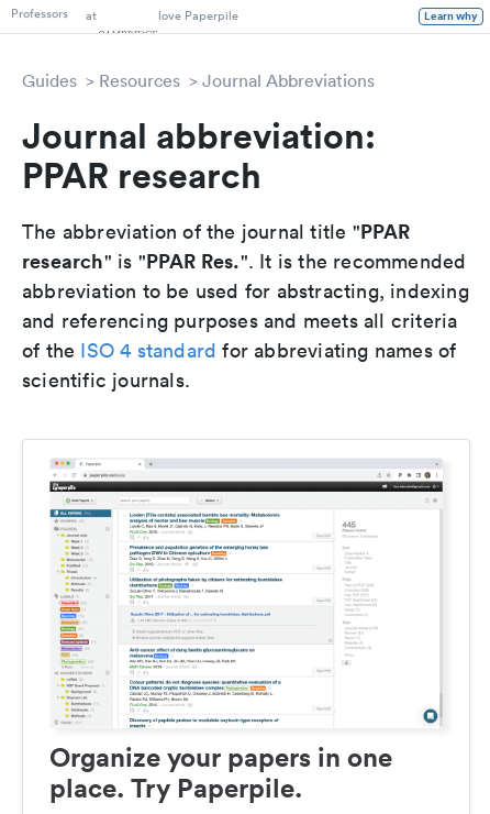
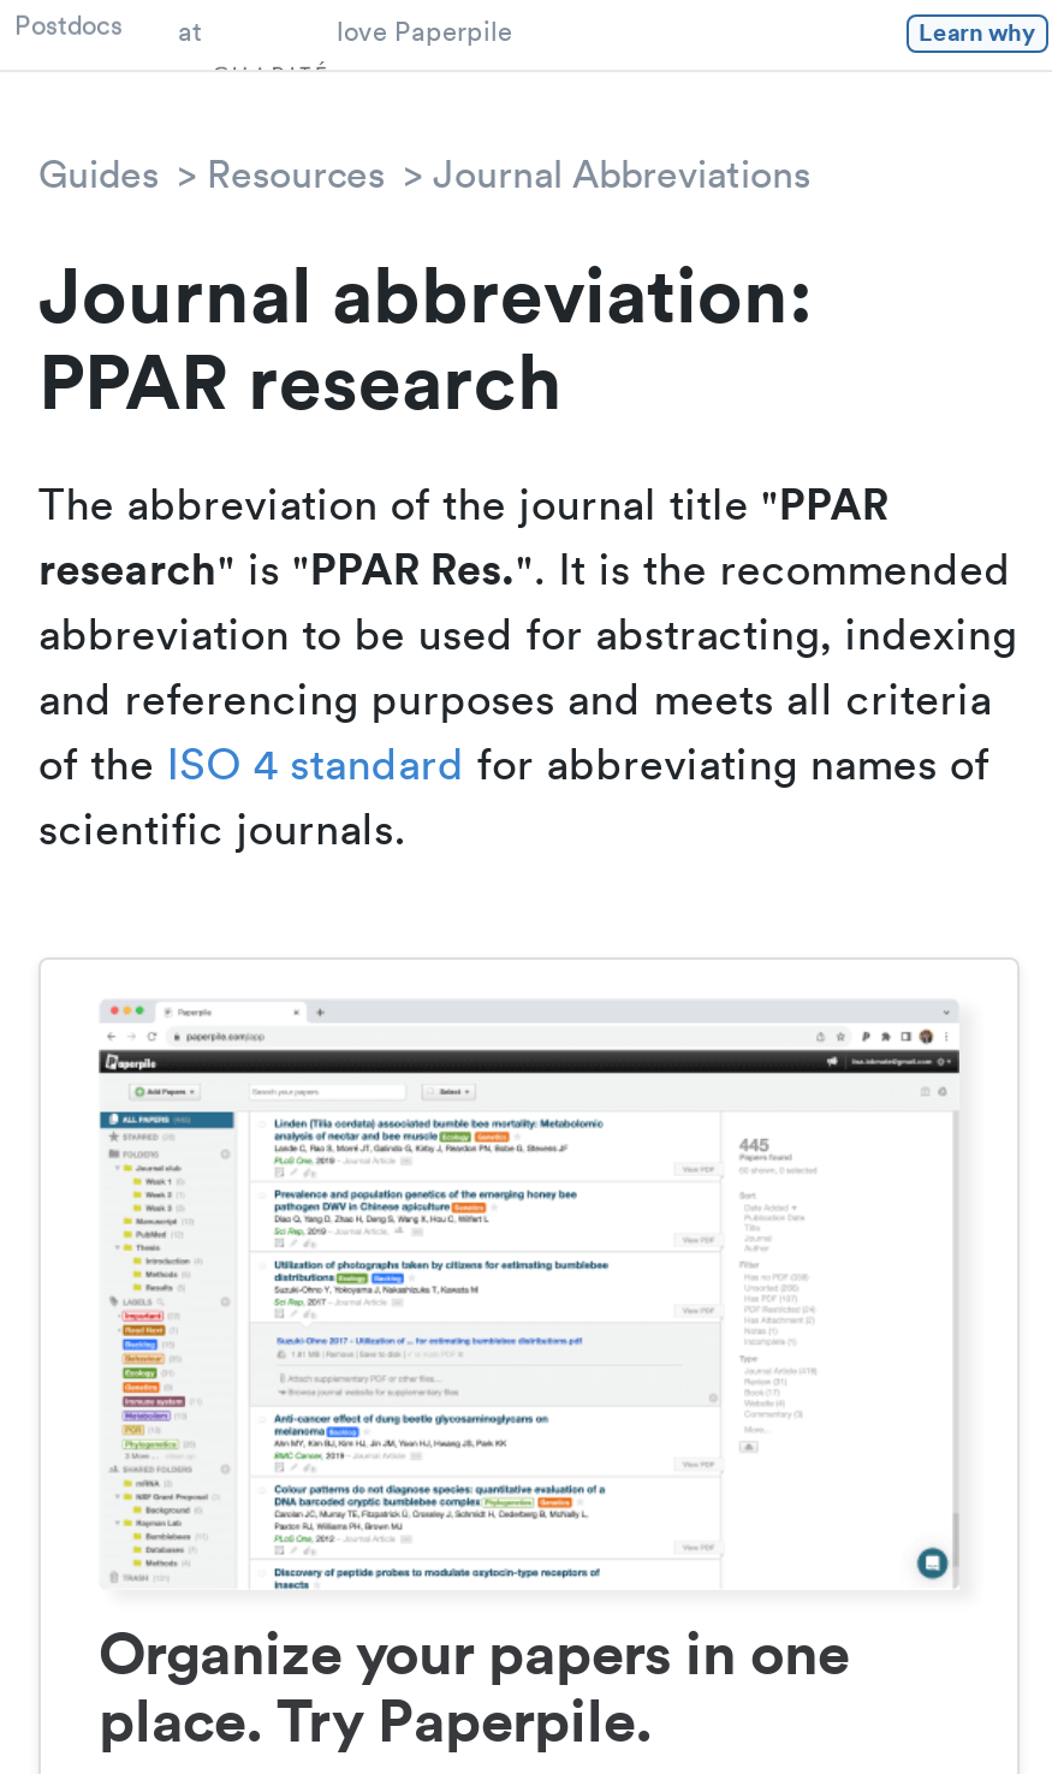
- Professors
+ Postdocs
